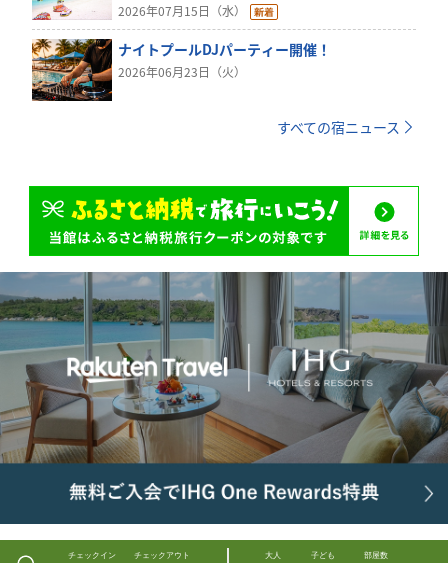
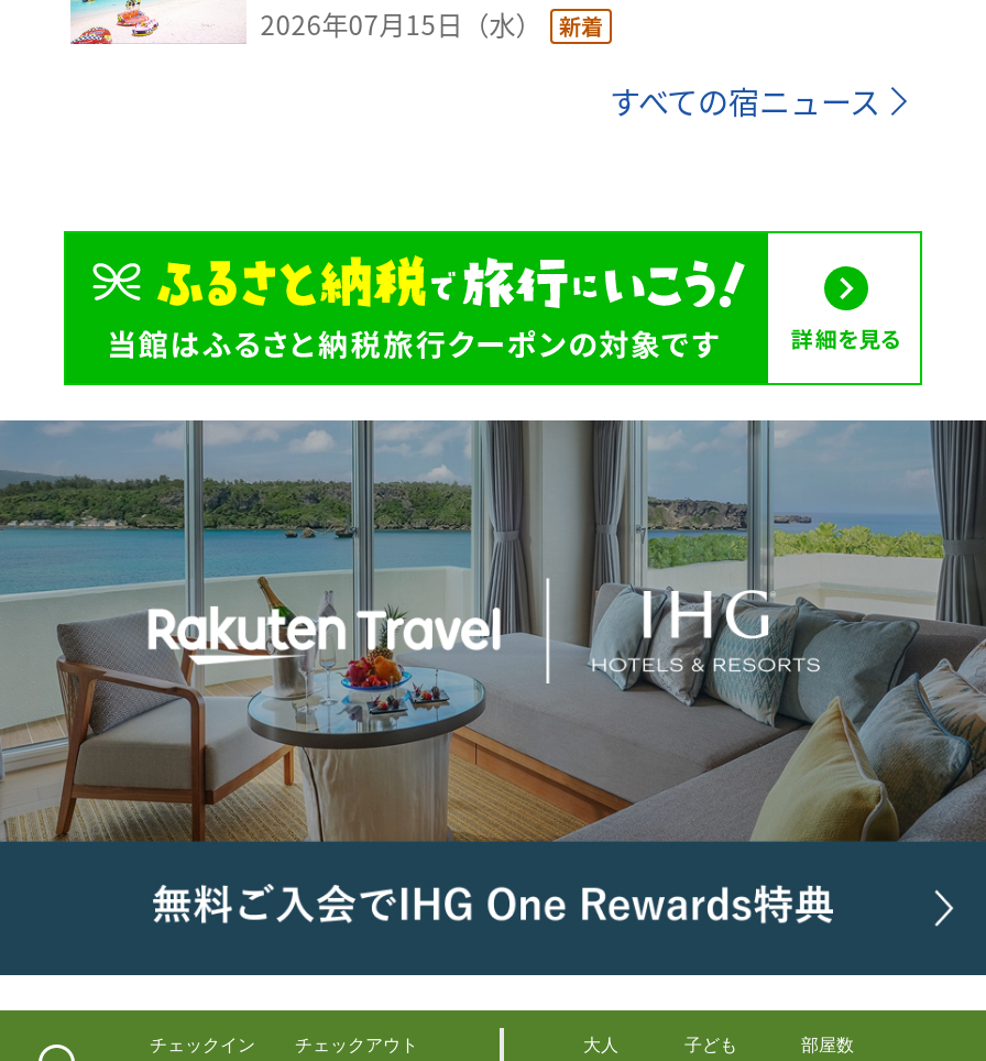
- [image]
- ナイトプールDJパーティー開催！
- 2026年06月23日（火）
